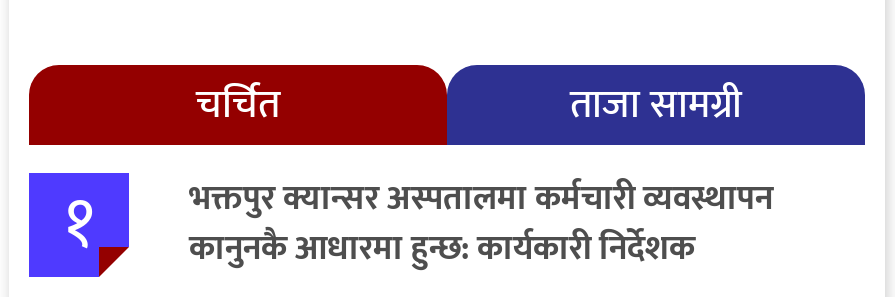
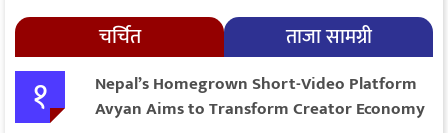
- भक्तपुर क्यान्सर अस्पतालमा कर्मचारी व्यवस्थापन
- कानुनकै आधारमा हुन्छ: कार्यकारी निर्देशक
+ Nepal’s Homegrown Short-Video Platform
+ Avyan Aims to Transform Creator Economy
